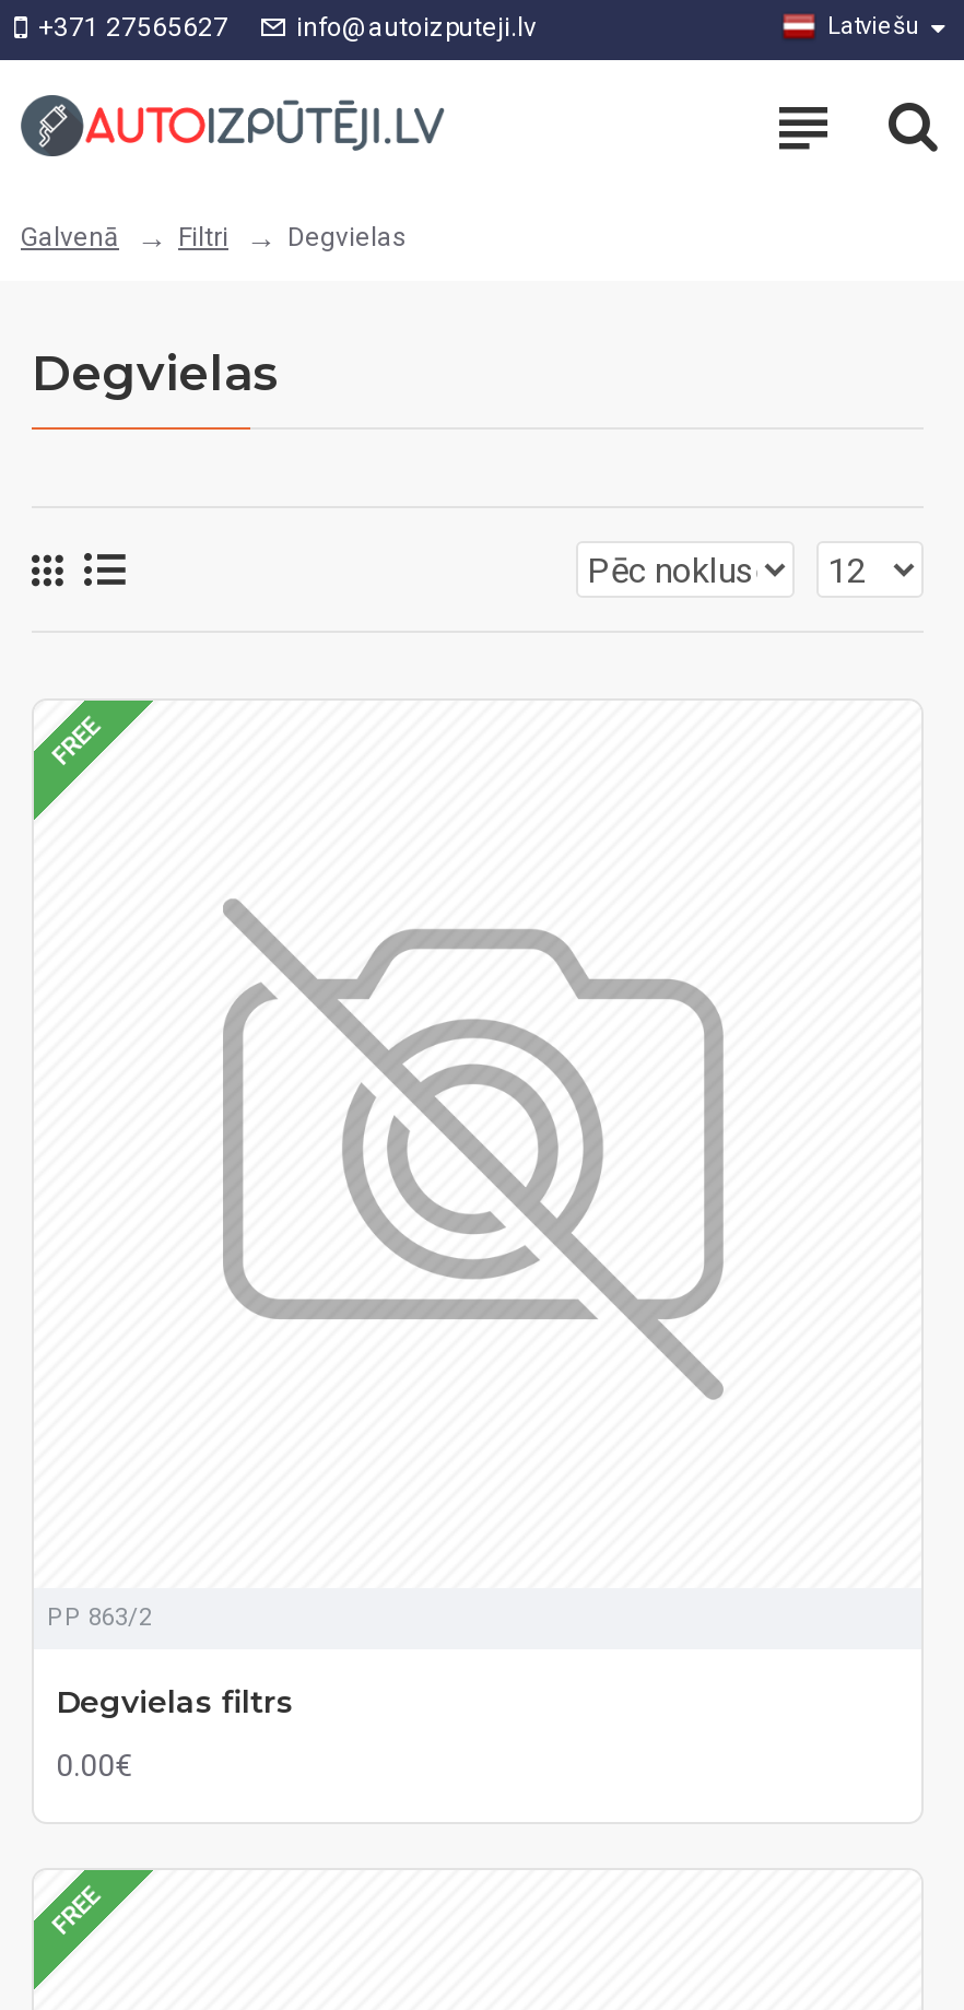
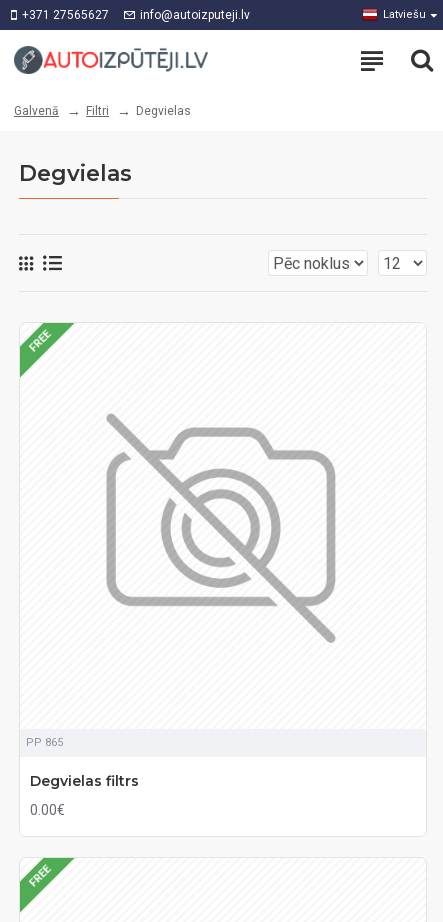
- PP 863/2
+ PP 865
